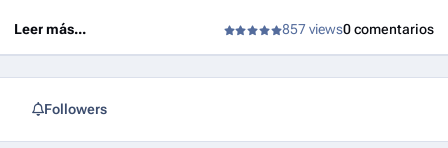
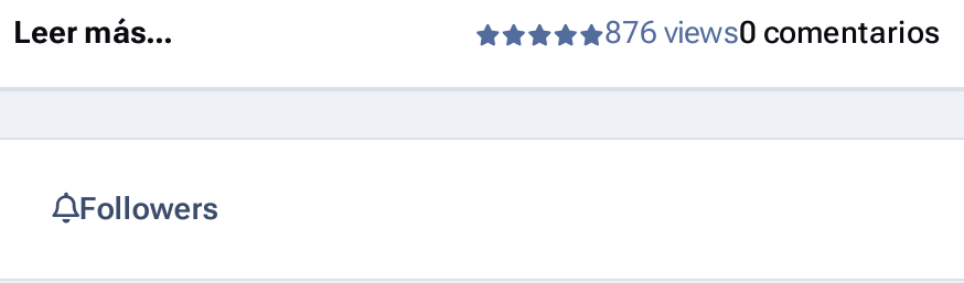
- 857 views0 comentarios
+ 876 views0 comentarios
